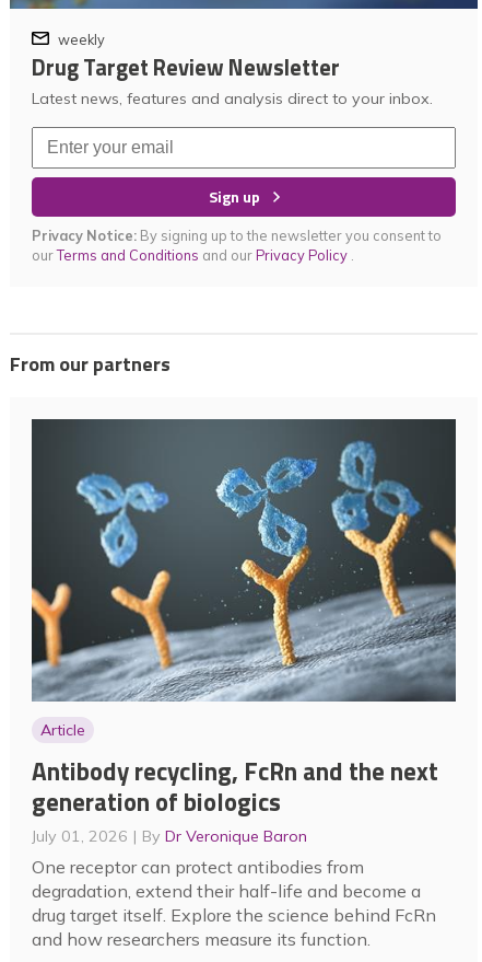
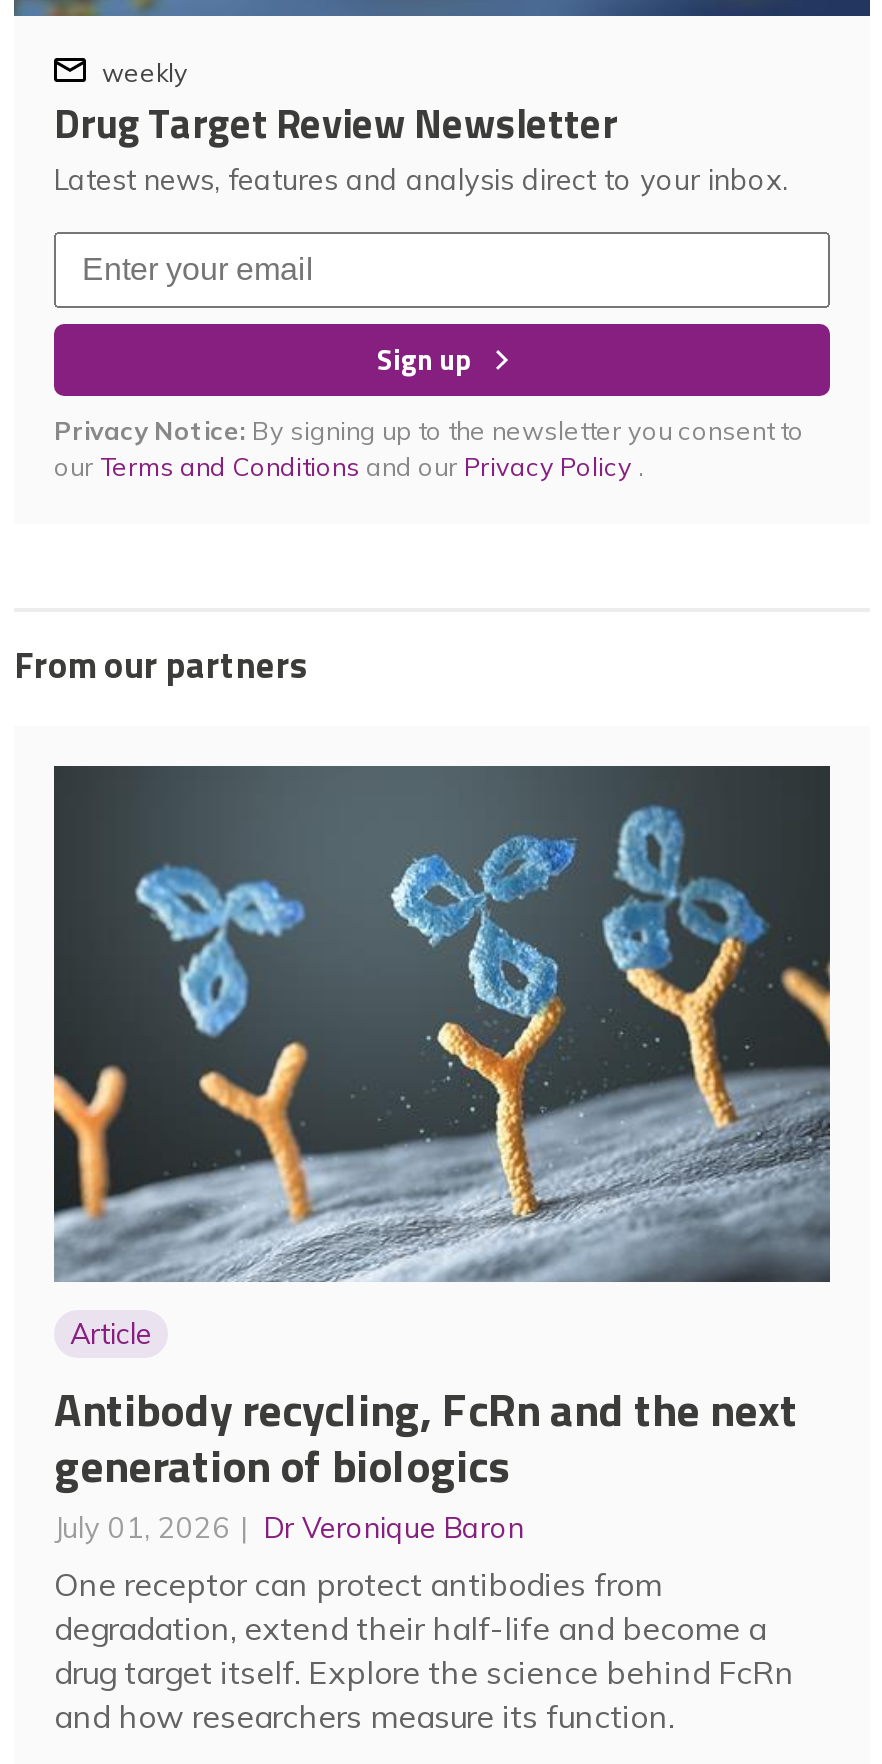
- By Dr Veronique Baron
+ Dr Veronique Baron
